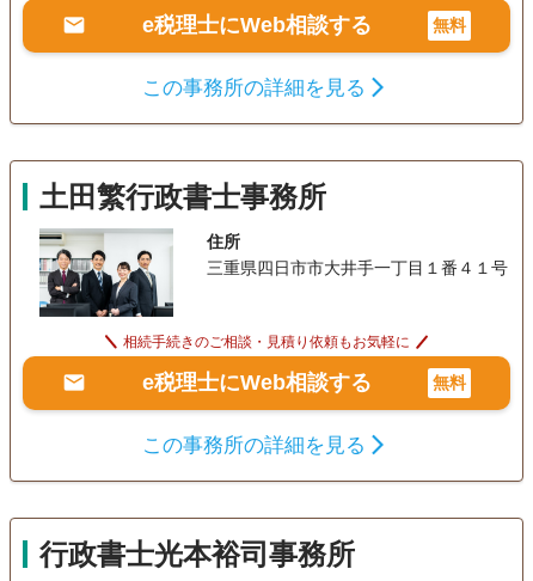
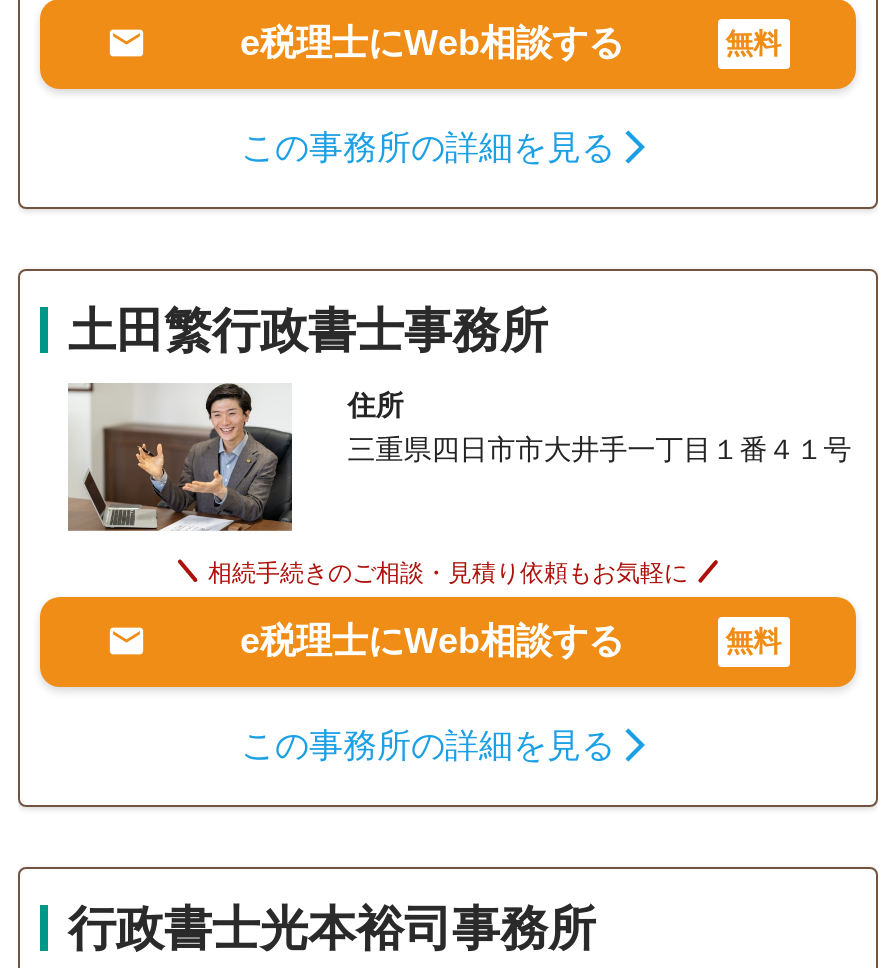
- [image]
+ [image]
